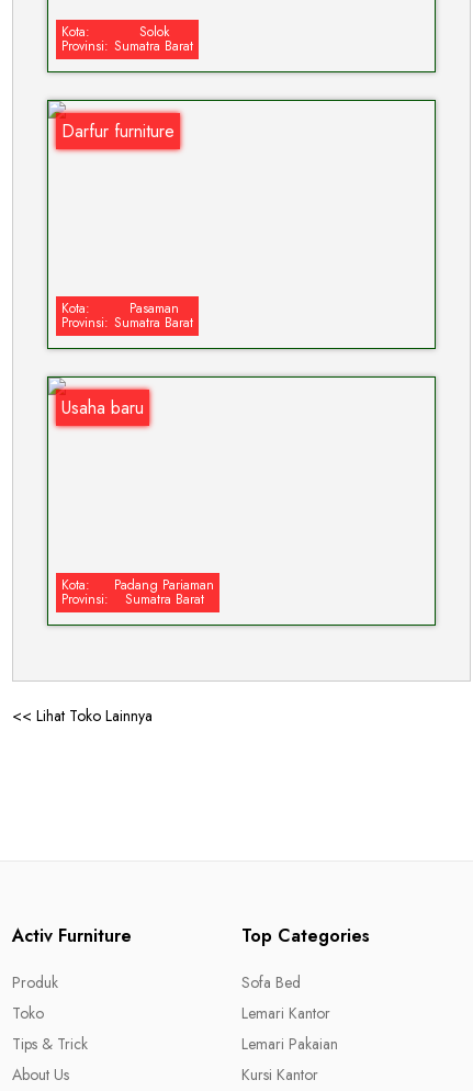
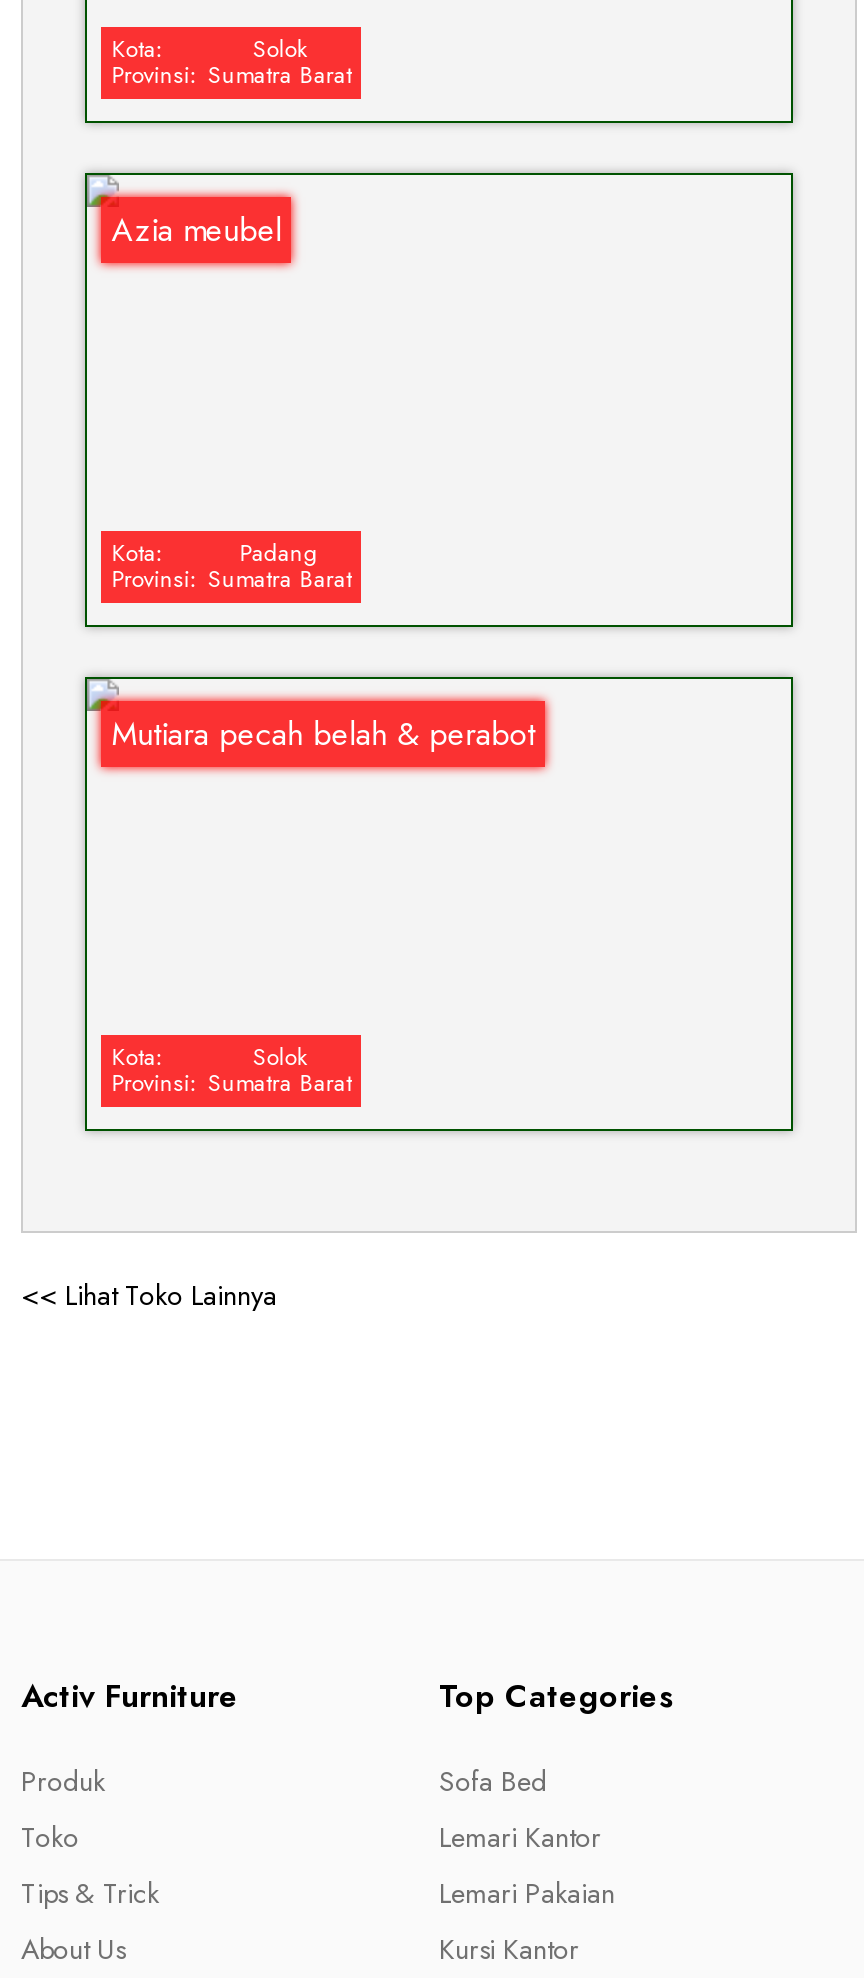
- Darfur furniture
+ Azia meubel

- Pasaman
+ Padang

- Usaha baru
+ Mutiara pecah belah & perabot

- Padang Pariaman
- Provinsi:
- Sumatra Barat
+ Solok
+ Provinsi: Sumatra Barat
